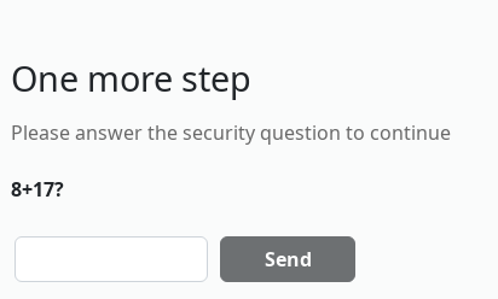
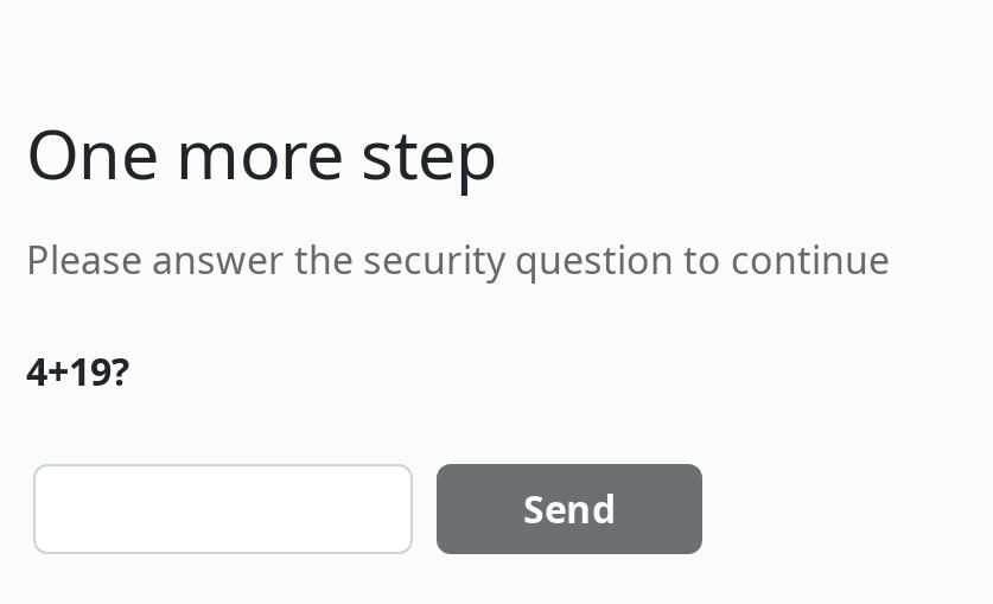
- 8+17?
+ 4+19?
